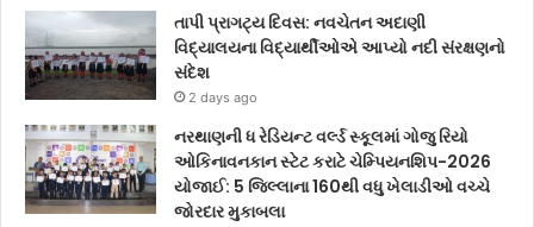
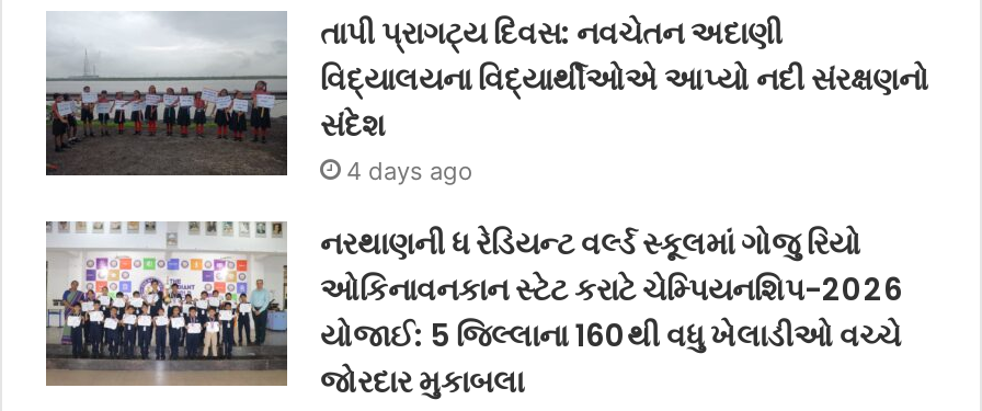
- 2 days ago
+ 4 days ago
